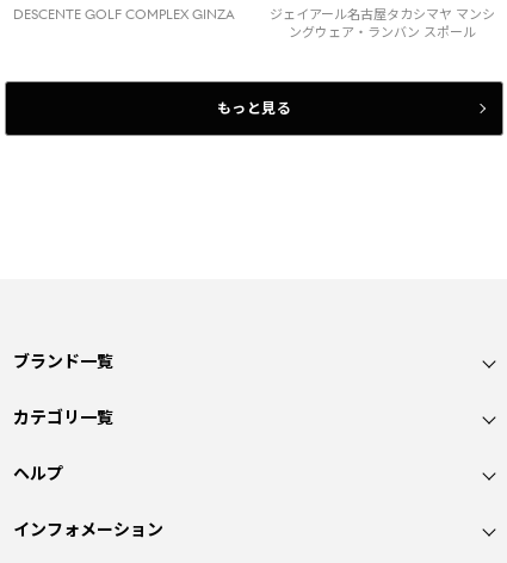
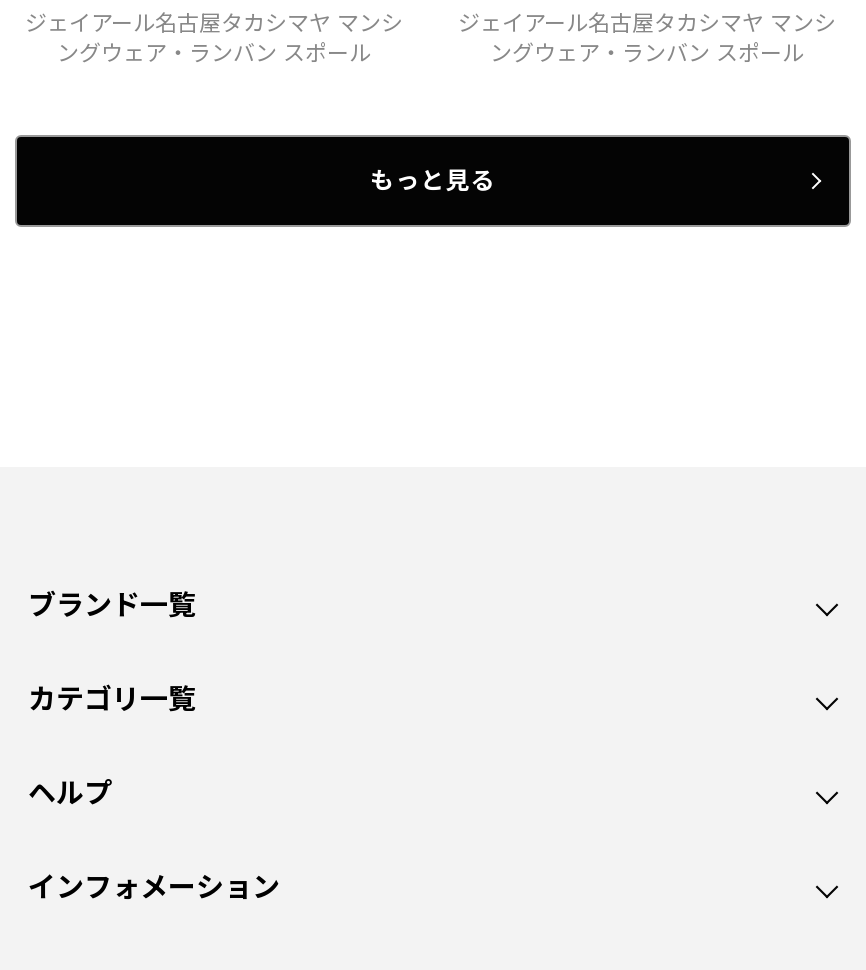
- DESCENTE GOLF COMPLEX GINZA
+ ジェイアール名古屋タカシマヤ マンシ
+ ングウェア・ランバン スポール
